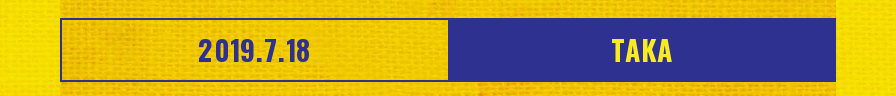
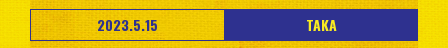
- 2019.7.18
+ 2023.5.15
